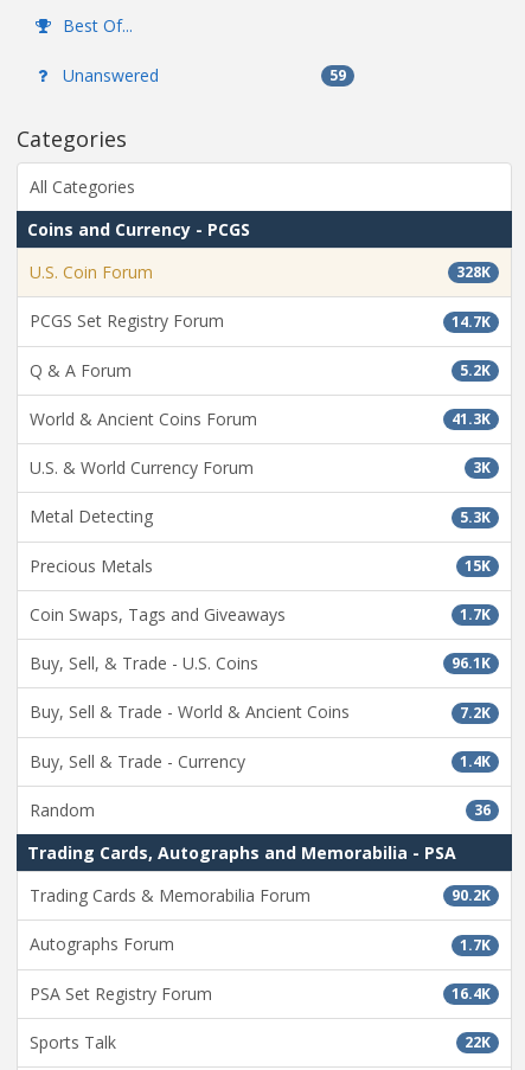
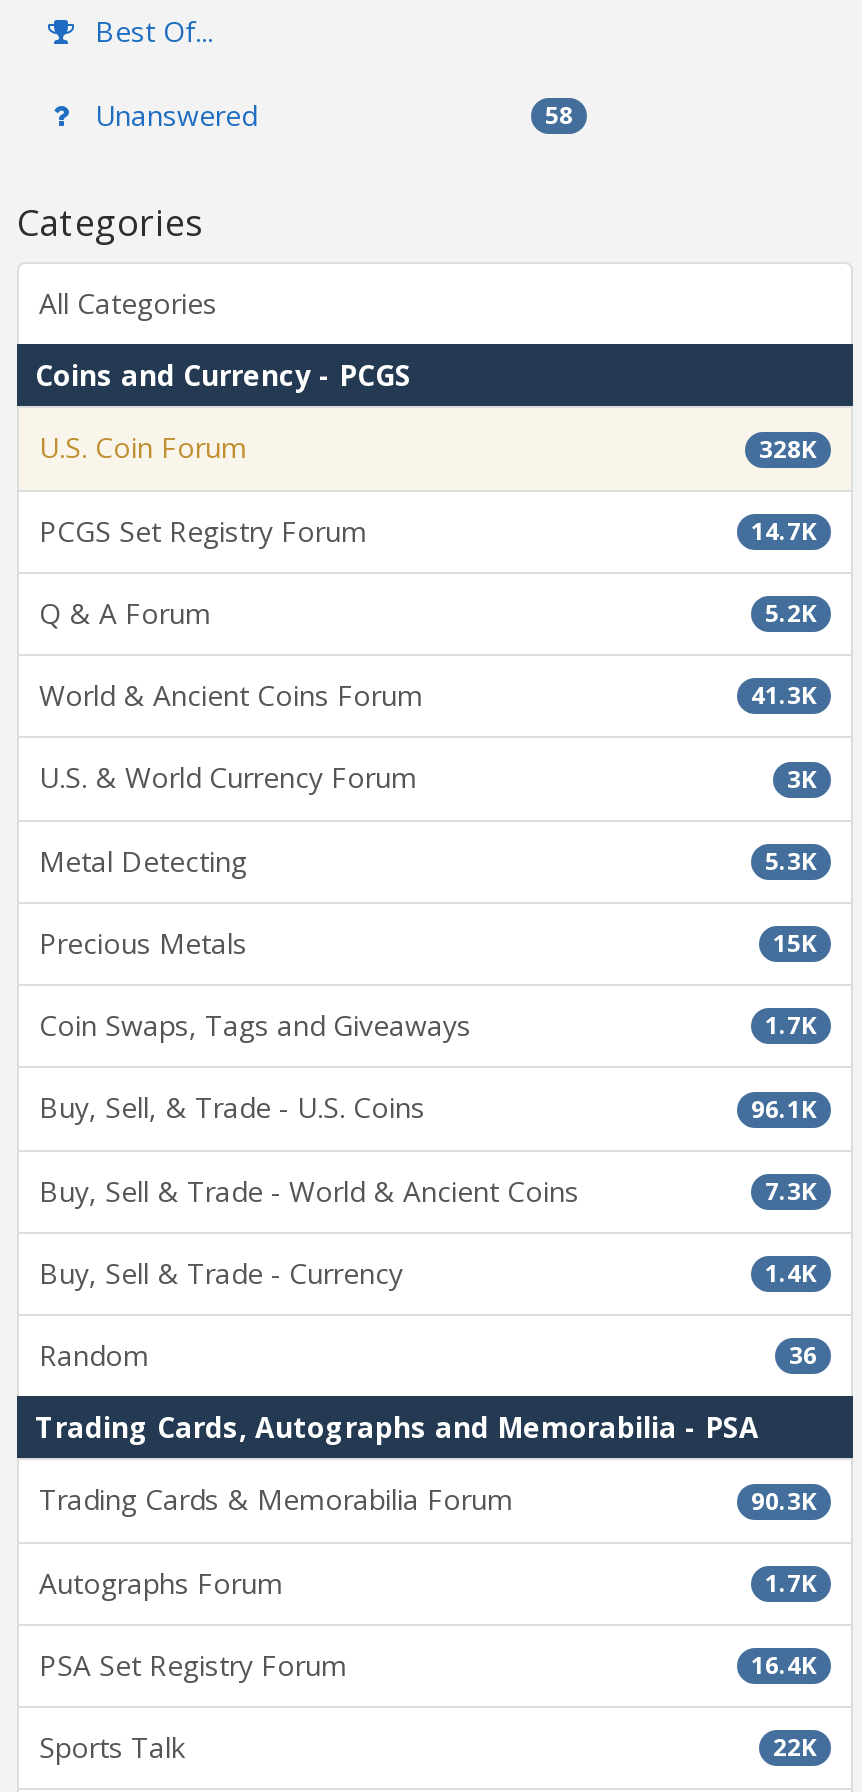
- 59
+ 58

- 7.2K
+ 7.3K

- 90.2K
+ 90.3K
